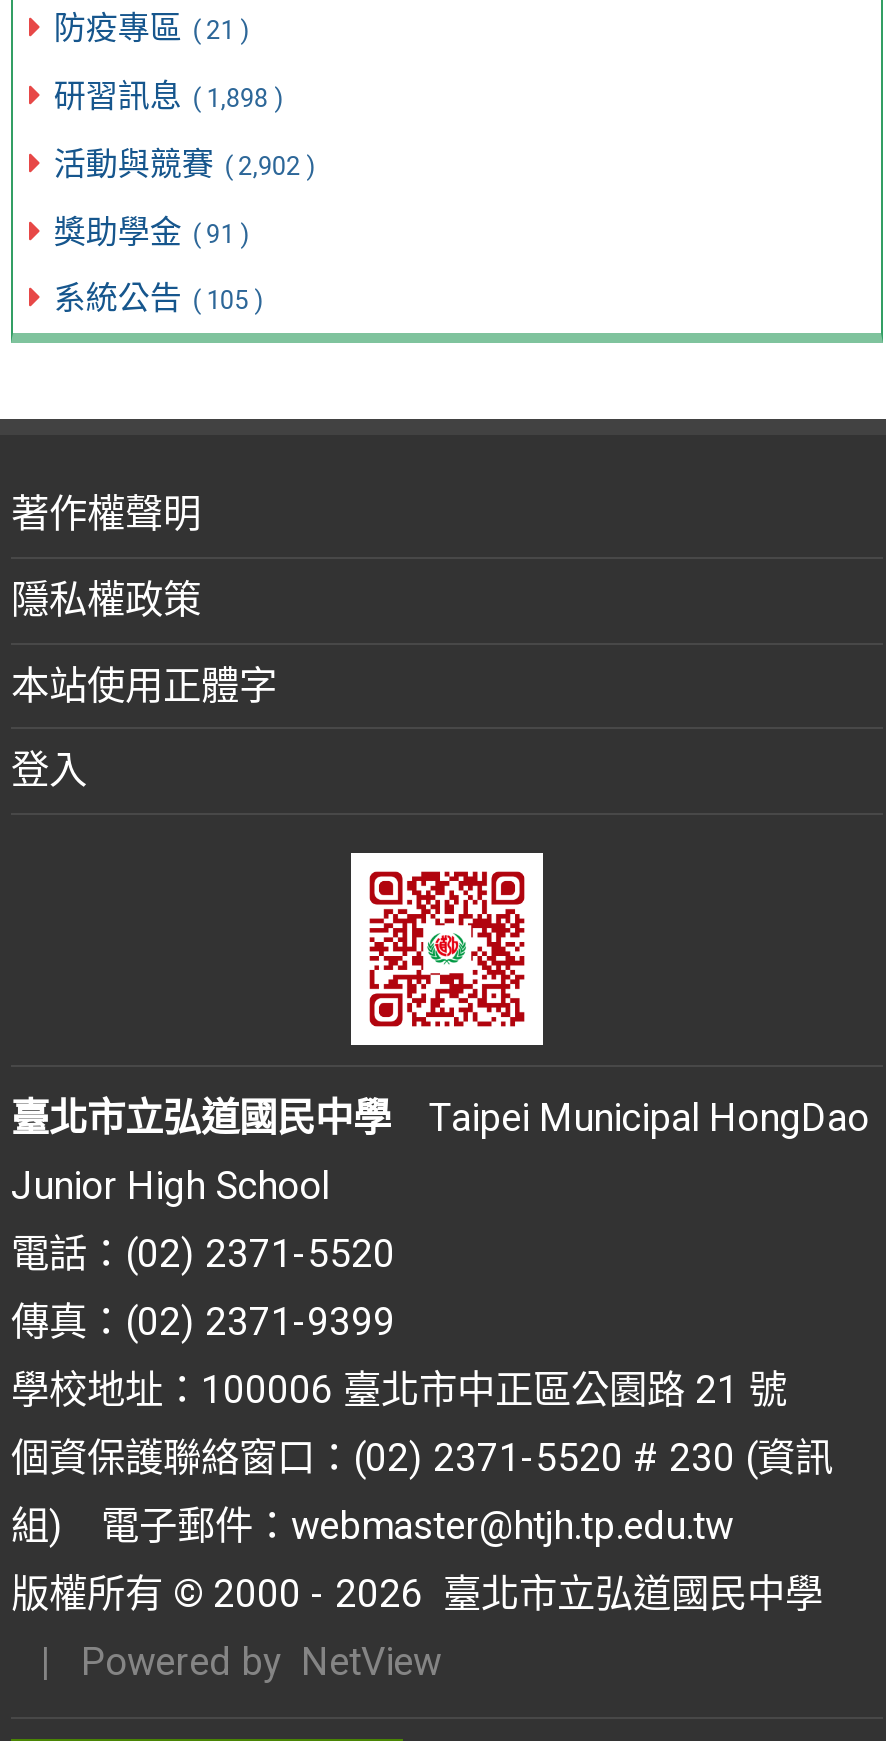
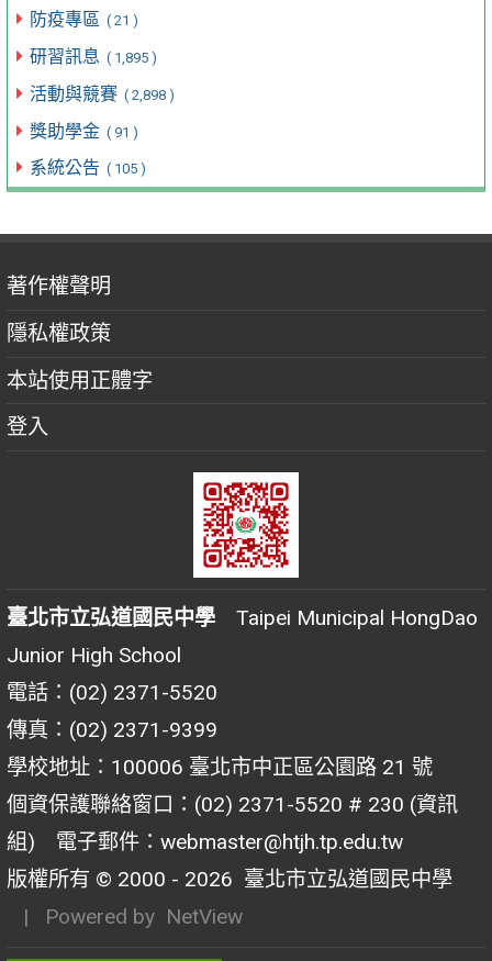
- 研習訊息 ( 1,898 )
+ 研習訊息 ( 1,895 )

- 活動與競賽 ( 2,902 )
+ 活動與競賽 ( 2,898 )
